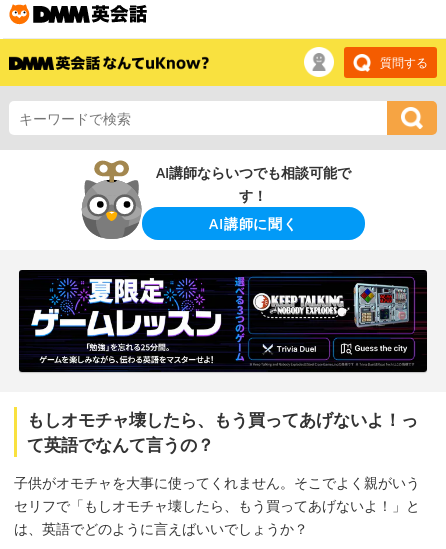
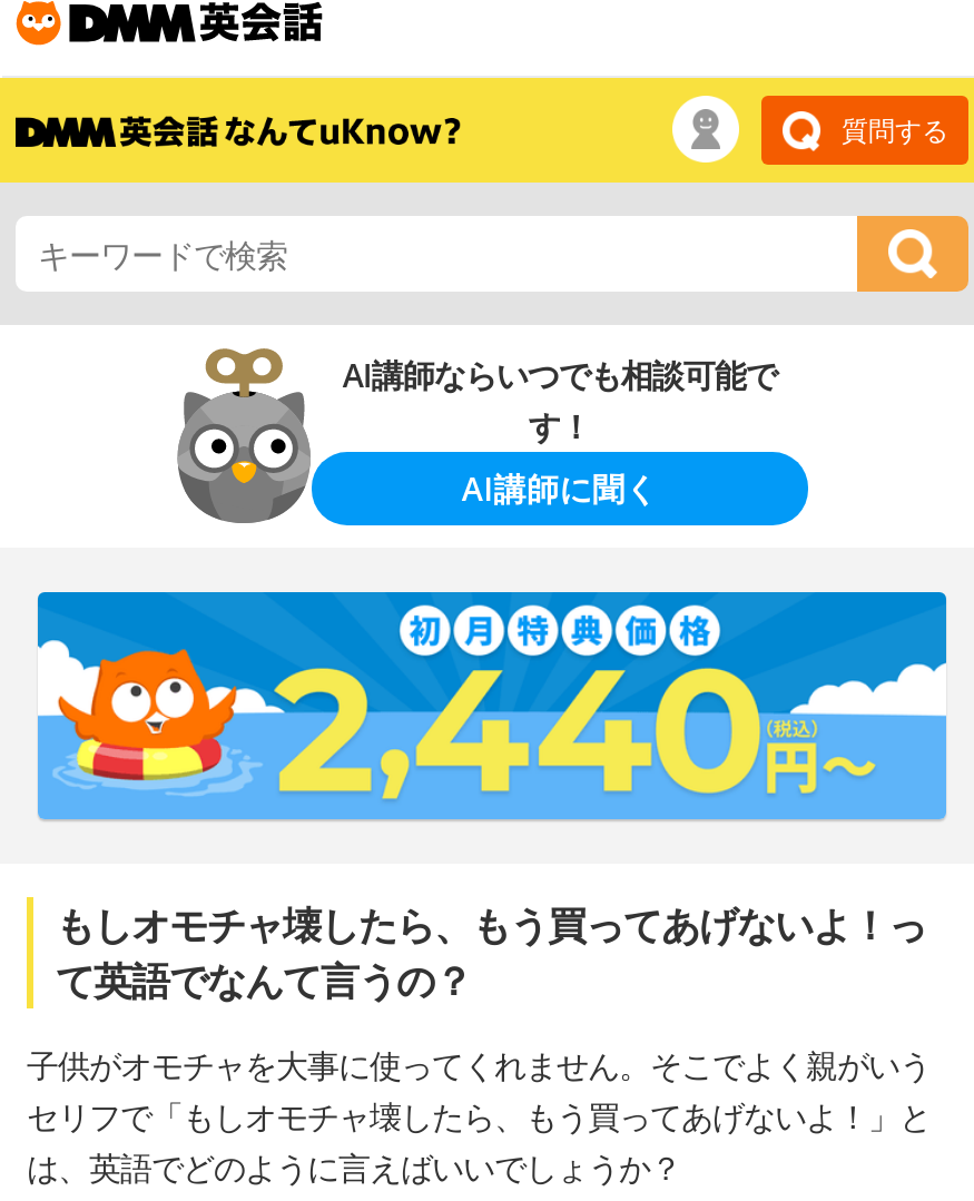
- [image]
+ [image]
